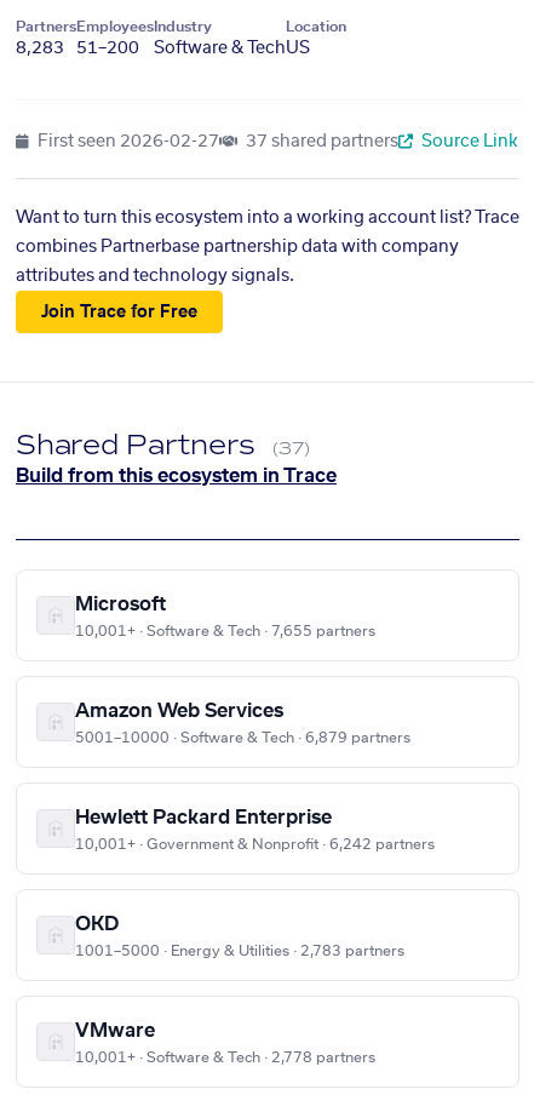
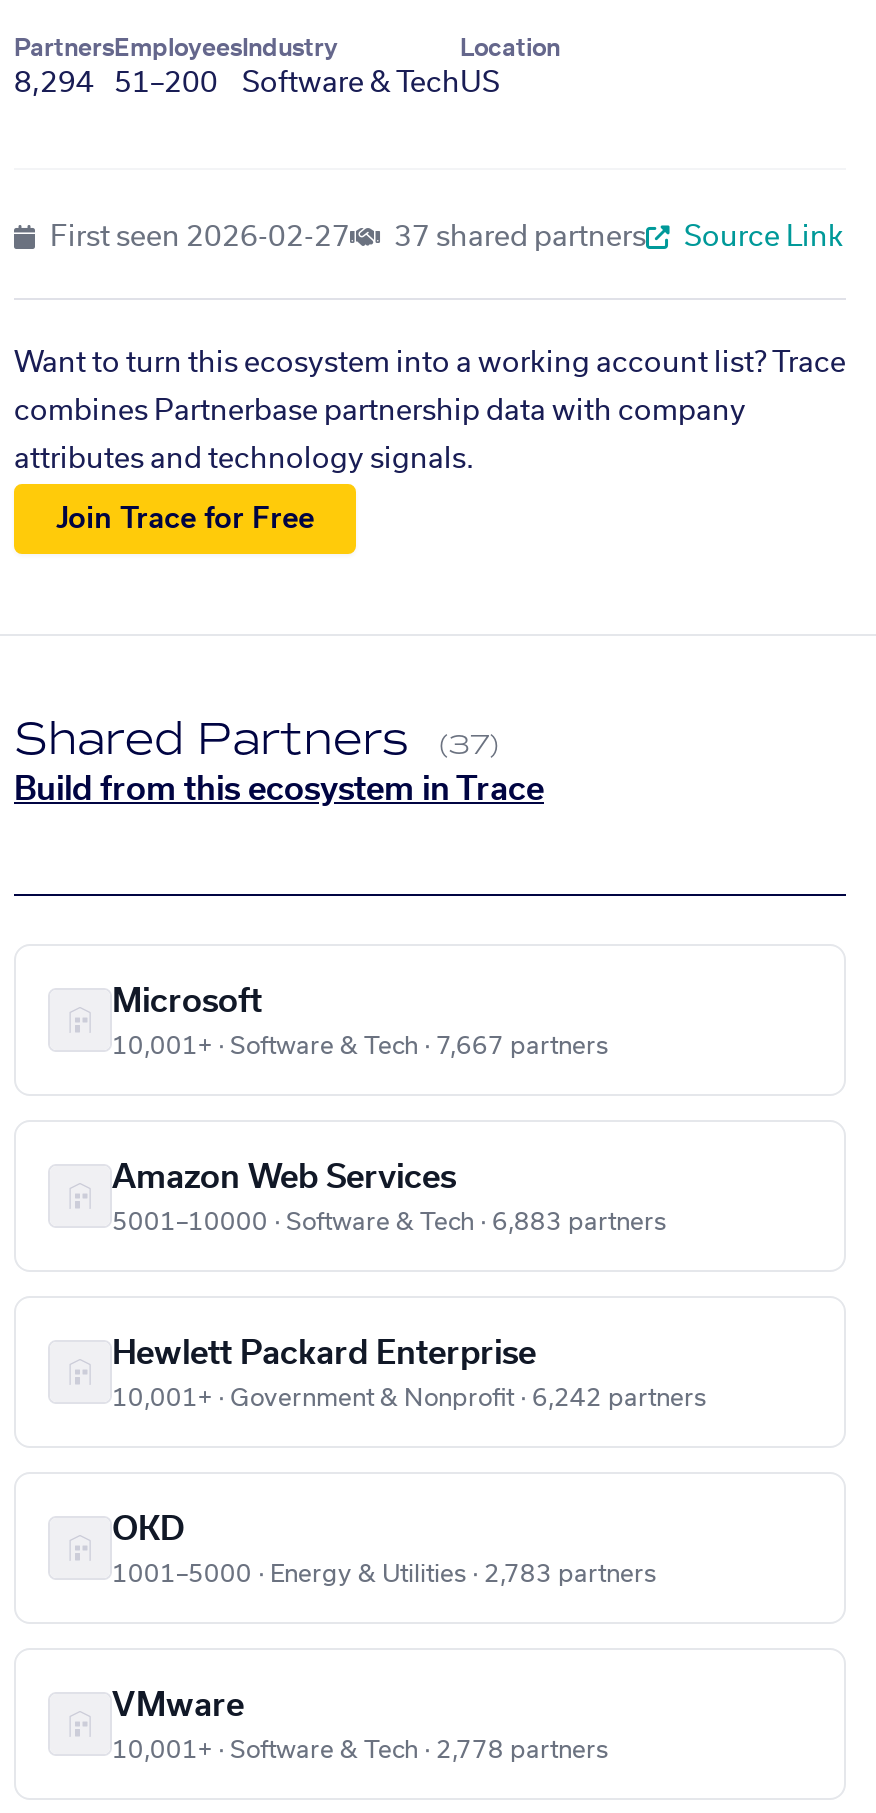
- 8,283 51–200 Software & Tech US
+ 8,294 51–200 Software & Tech US

- 10,001+ · Software & Tech · 7,655 partners
+ 10,001+ · Software & Tech · 7,667 partners

- 5001–10000 · Software & Tech · 6,879 partners
+ 5001–10000 · Software & Tech · 6,883 partners
